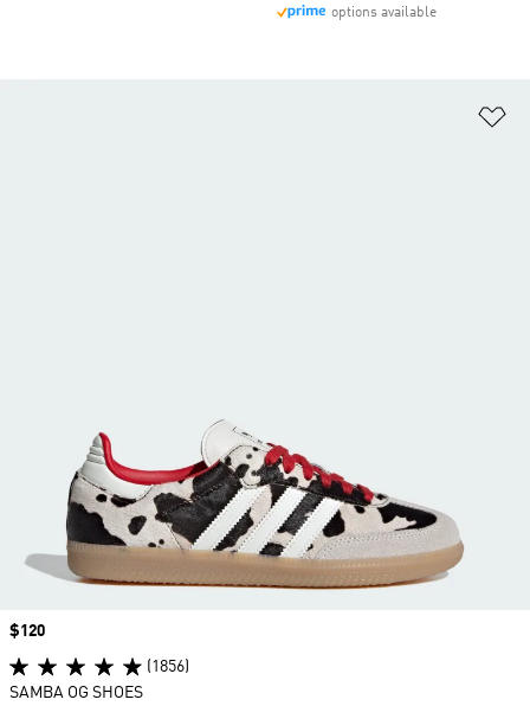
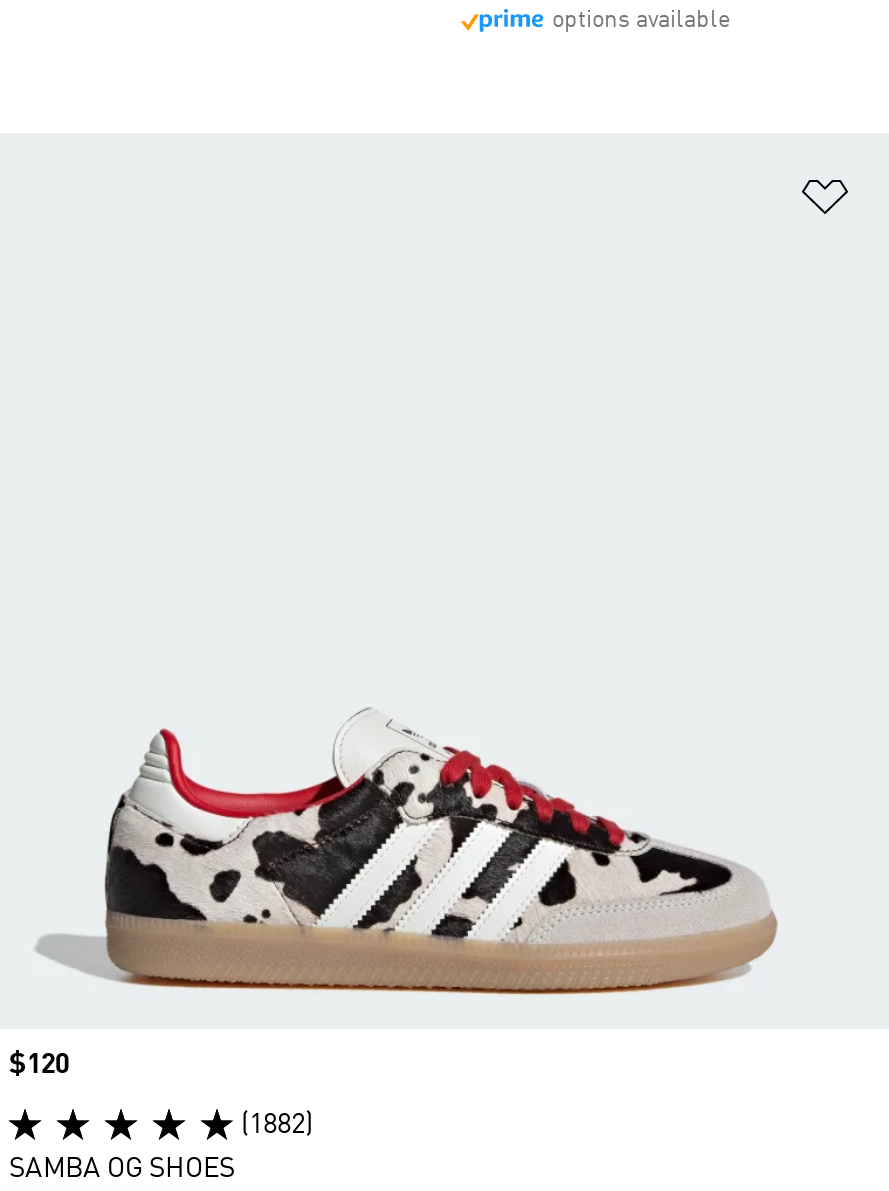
- (1856)
+ (1882)
